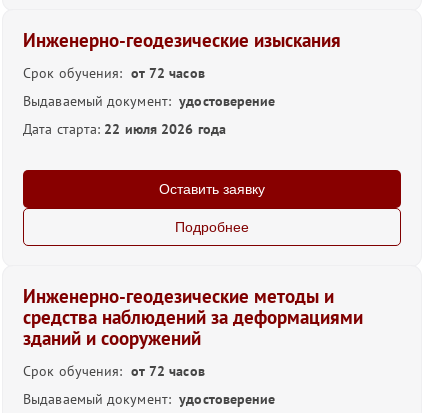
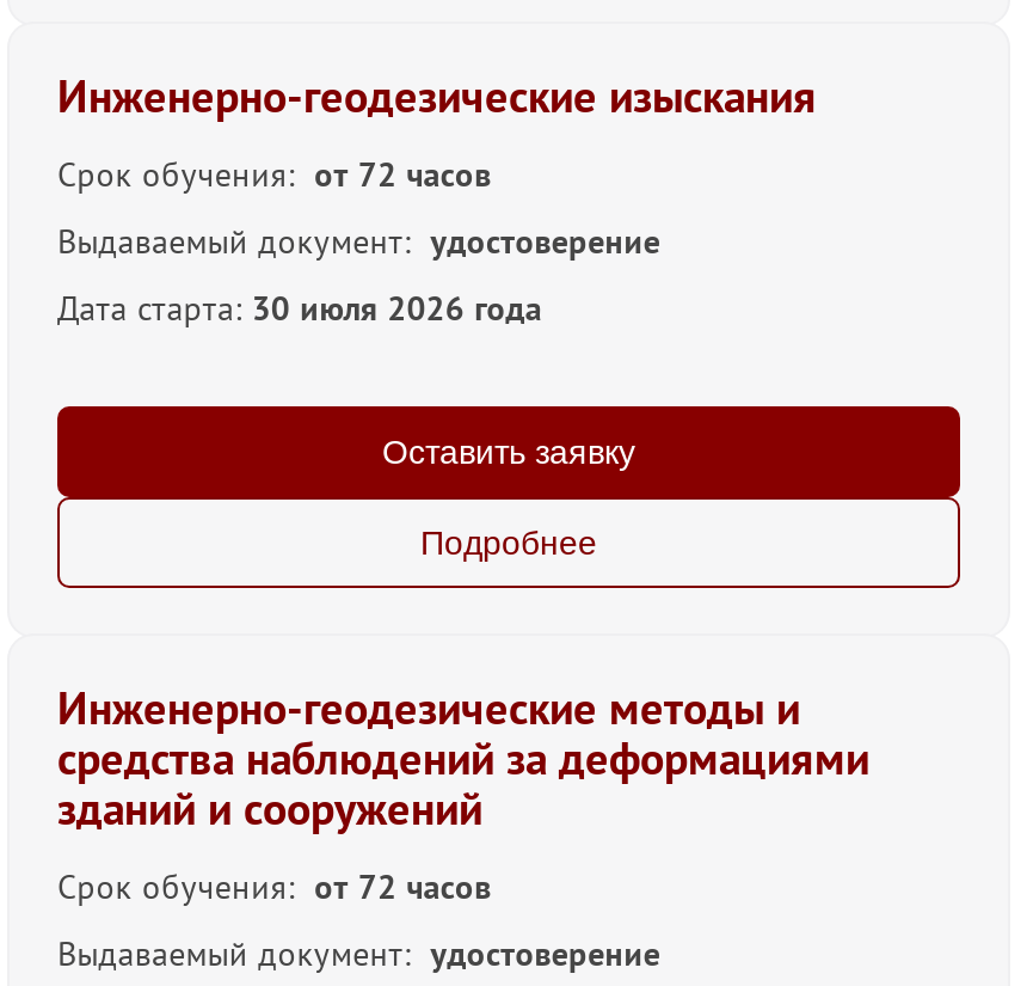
- Дата старта: 22 июля 2026 года
+ Дата старта: 30 июля 2026 года
